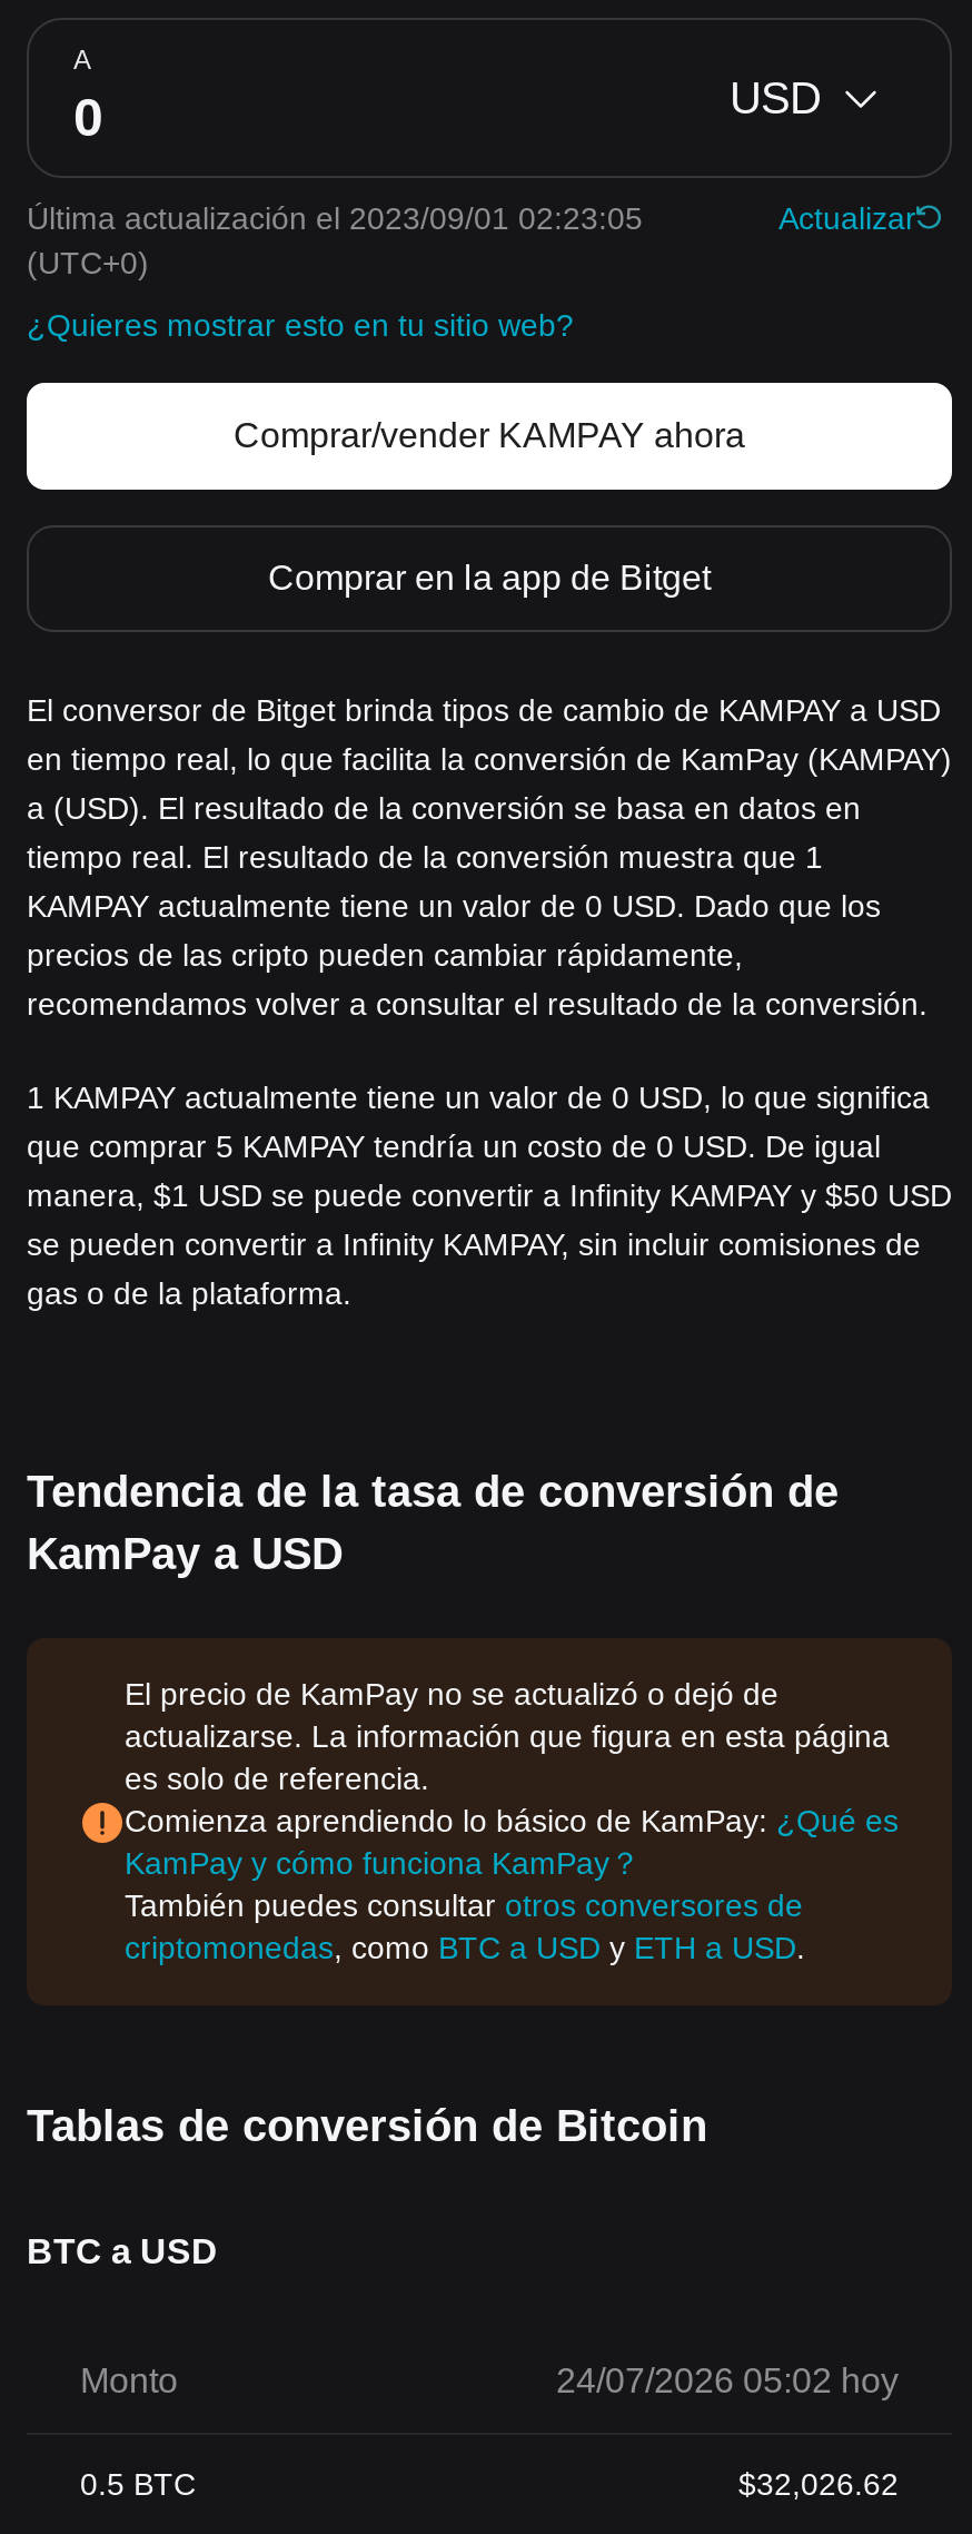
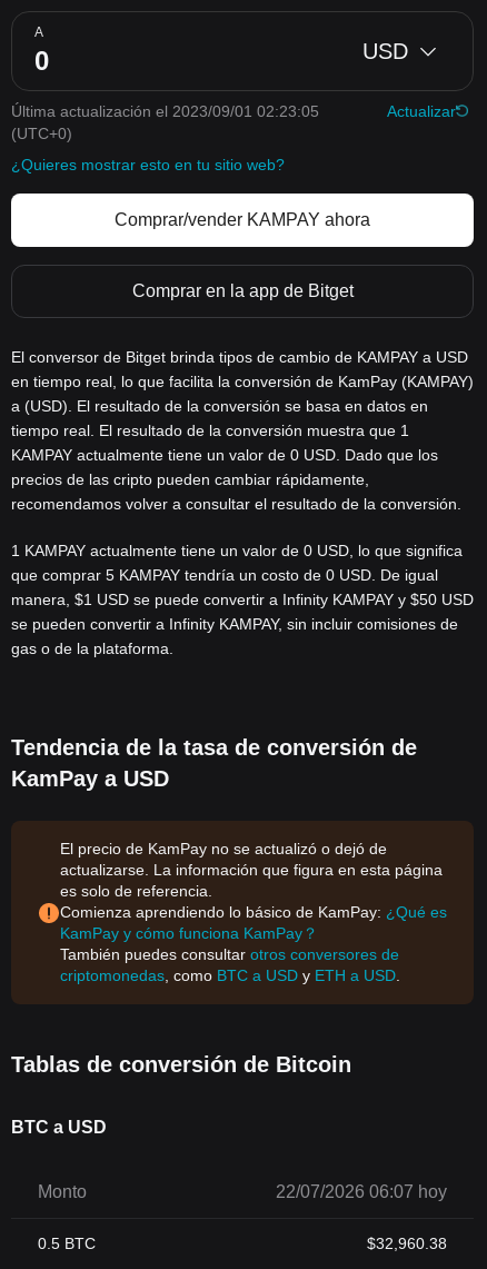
- 24/07/2026 05:02 hoy
+ 22/07/2026 06:07 hoy

- $32,026.62
+ $32,960.38
